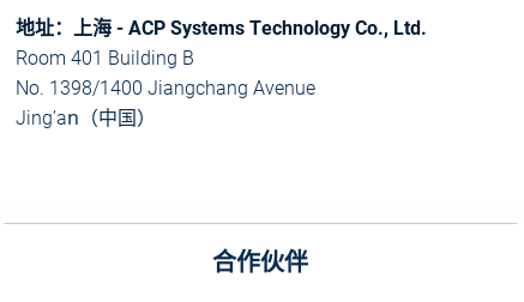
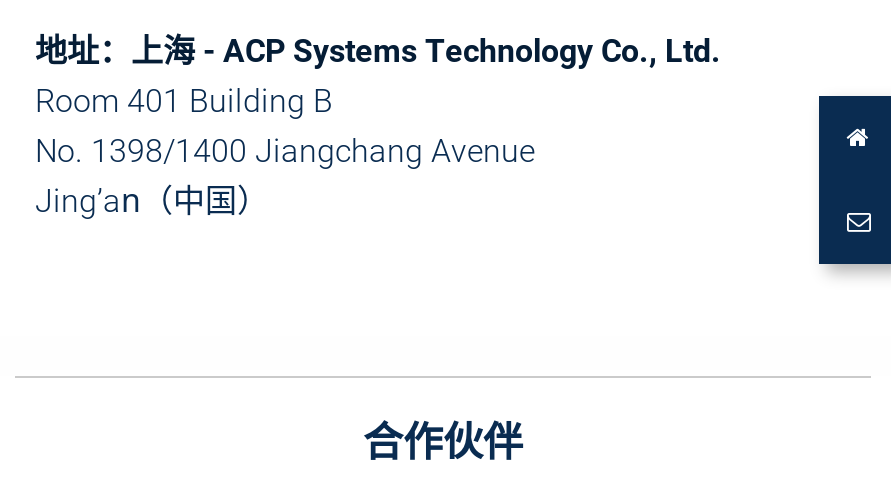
+ [image]
